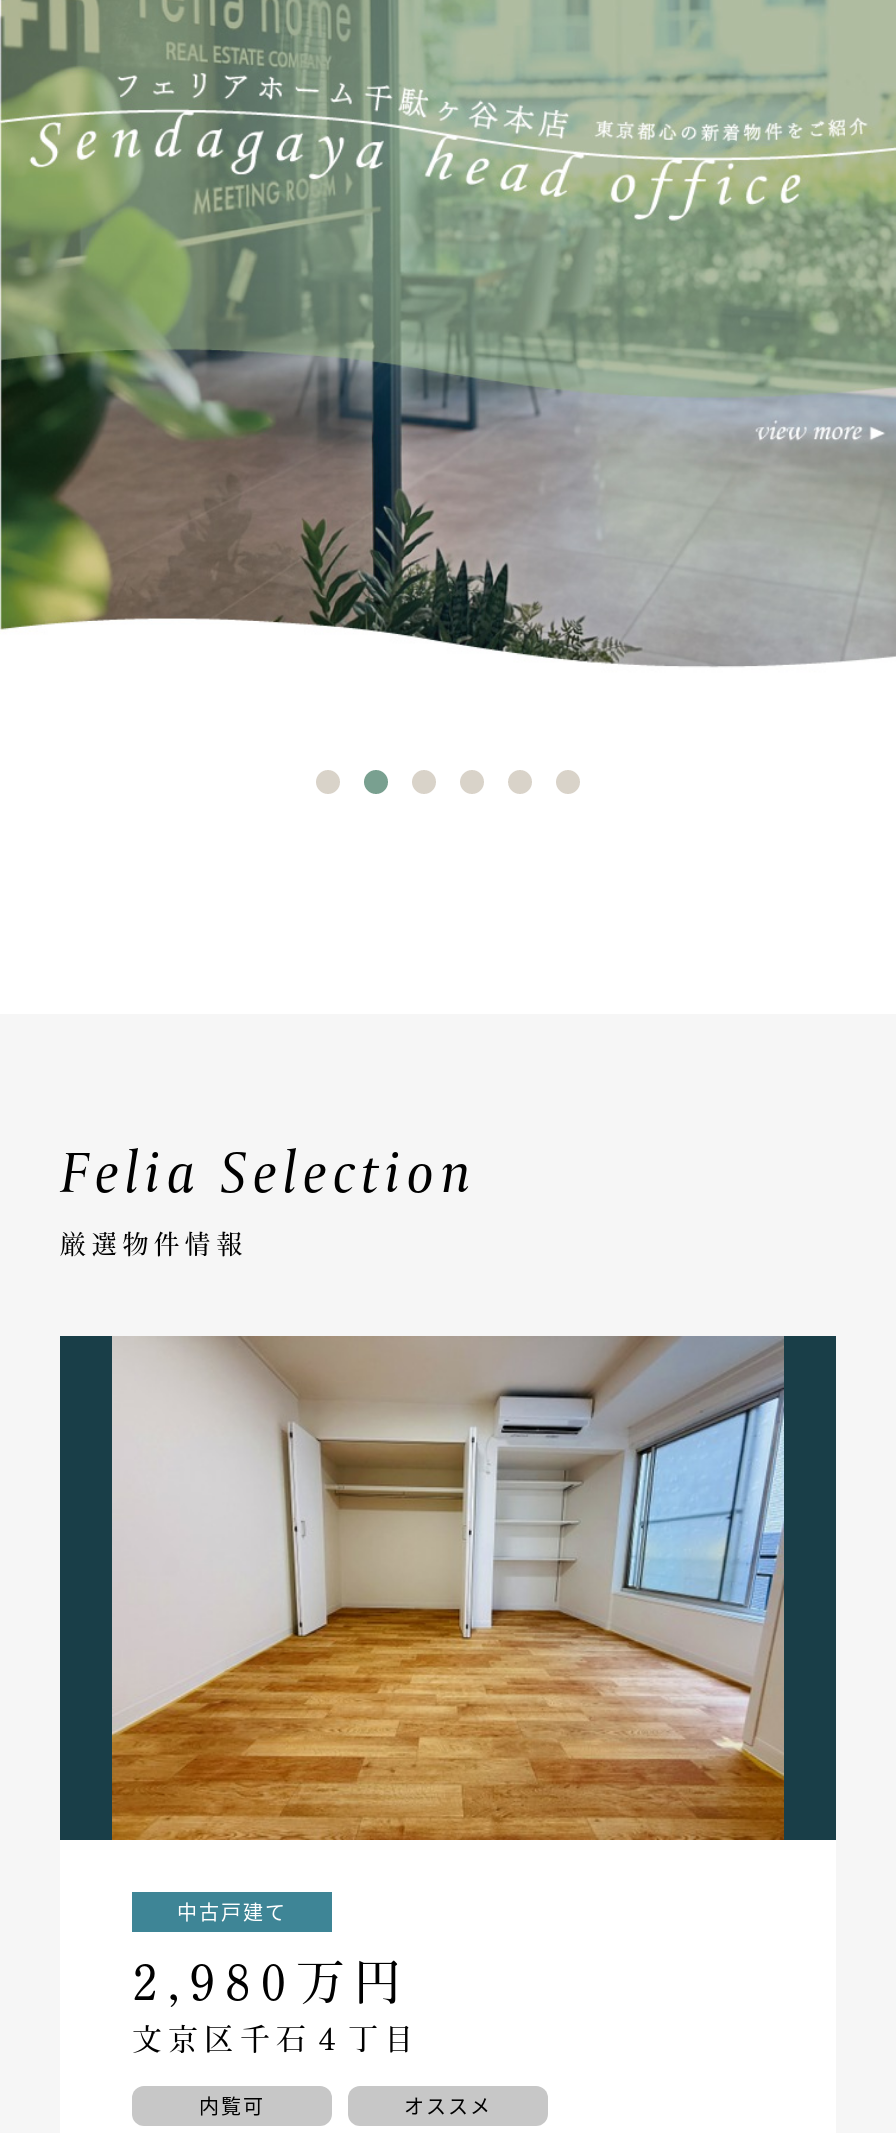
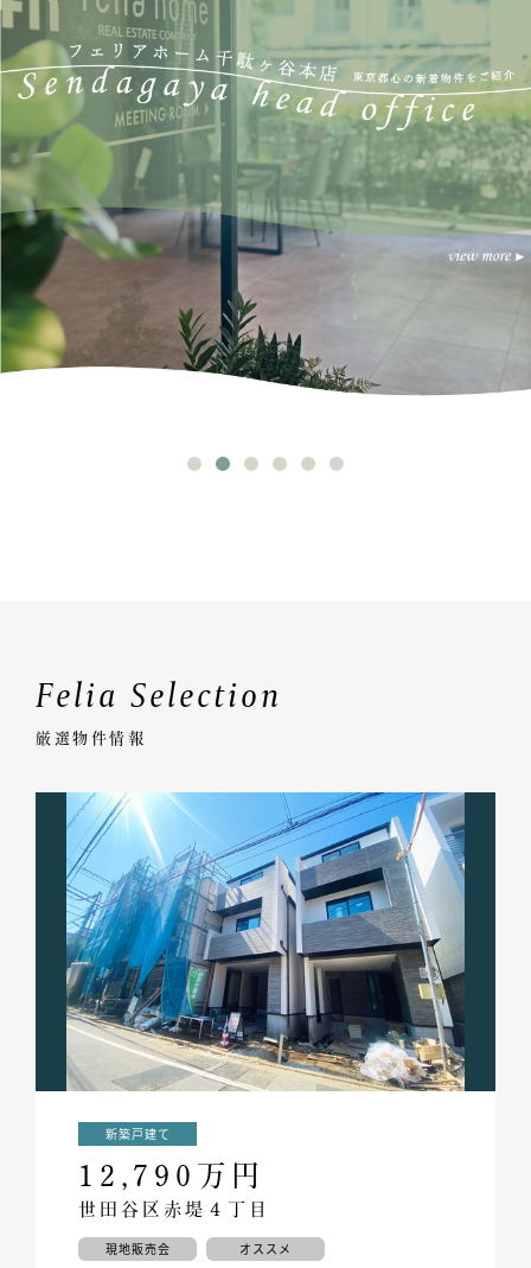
- [image]
- 中古戸建て
- 2,980万円
- 文京区千石４丁目
+ [image]
+ 新築戸建て
+ 12,790万円
+ 世田谷区赤堤４丁目

- 内覧可
+ 現地販売会
